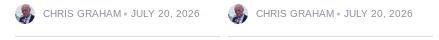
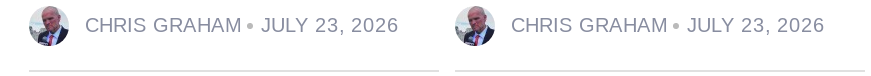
- CHRIS GRAHAM JULY 20, 2026
+ CHRIS GRAHAM JULY 23, 2026

- CHRIS GRAHAM JULY 20, 2026
+ CHRIS GRAHAM JULY 23, 2026
